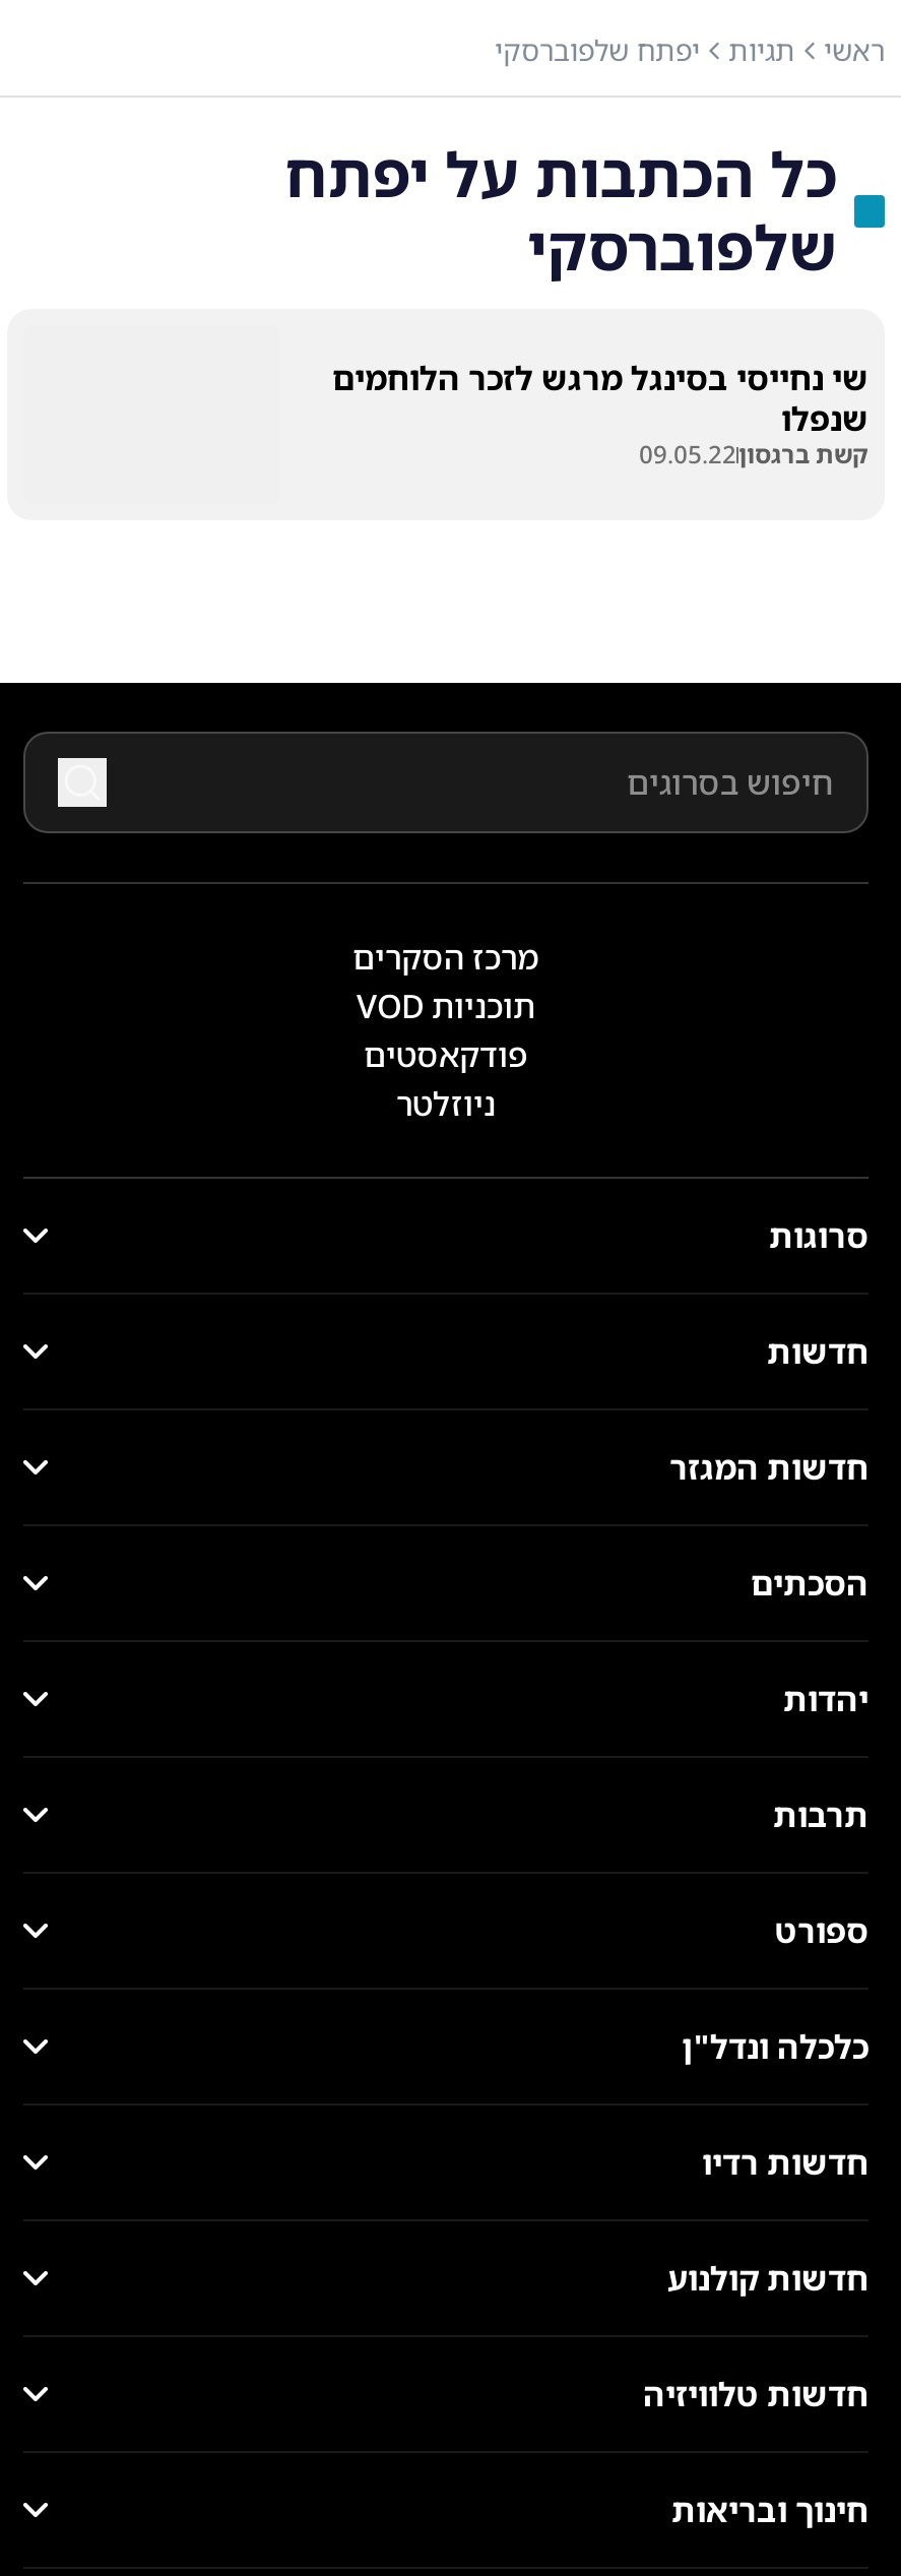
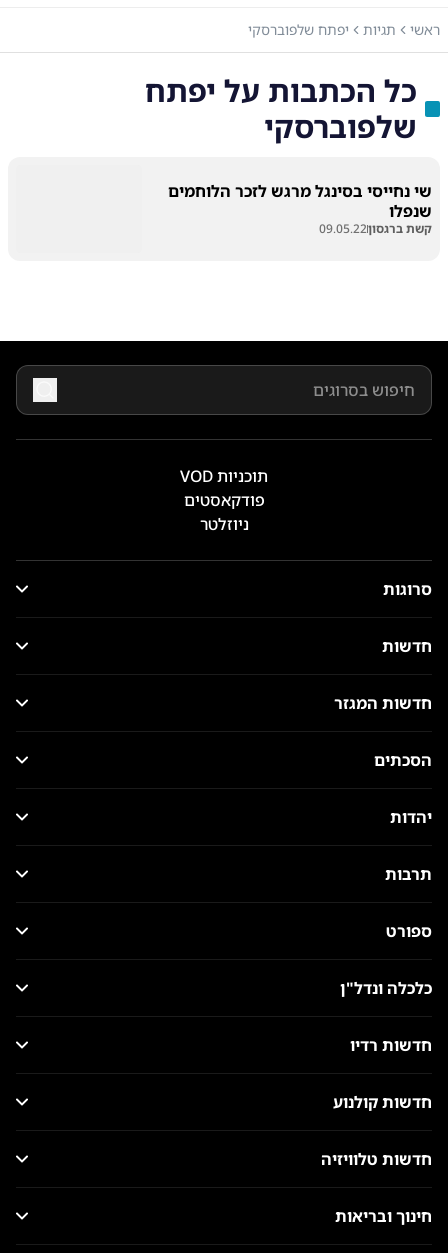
- מרכז הסקרים
